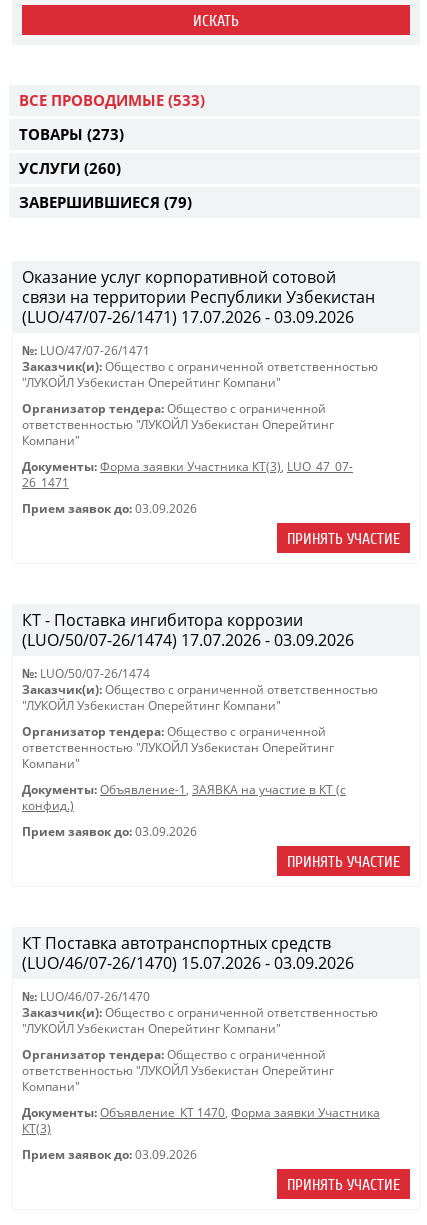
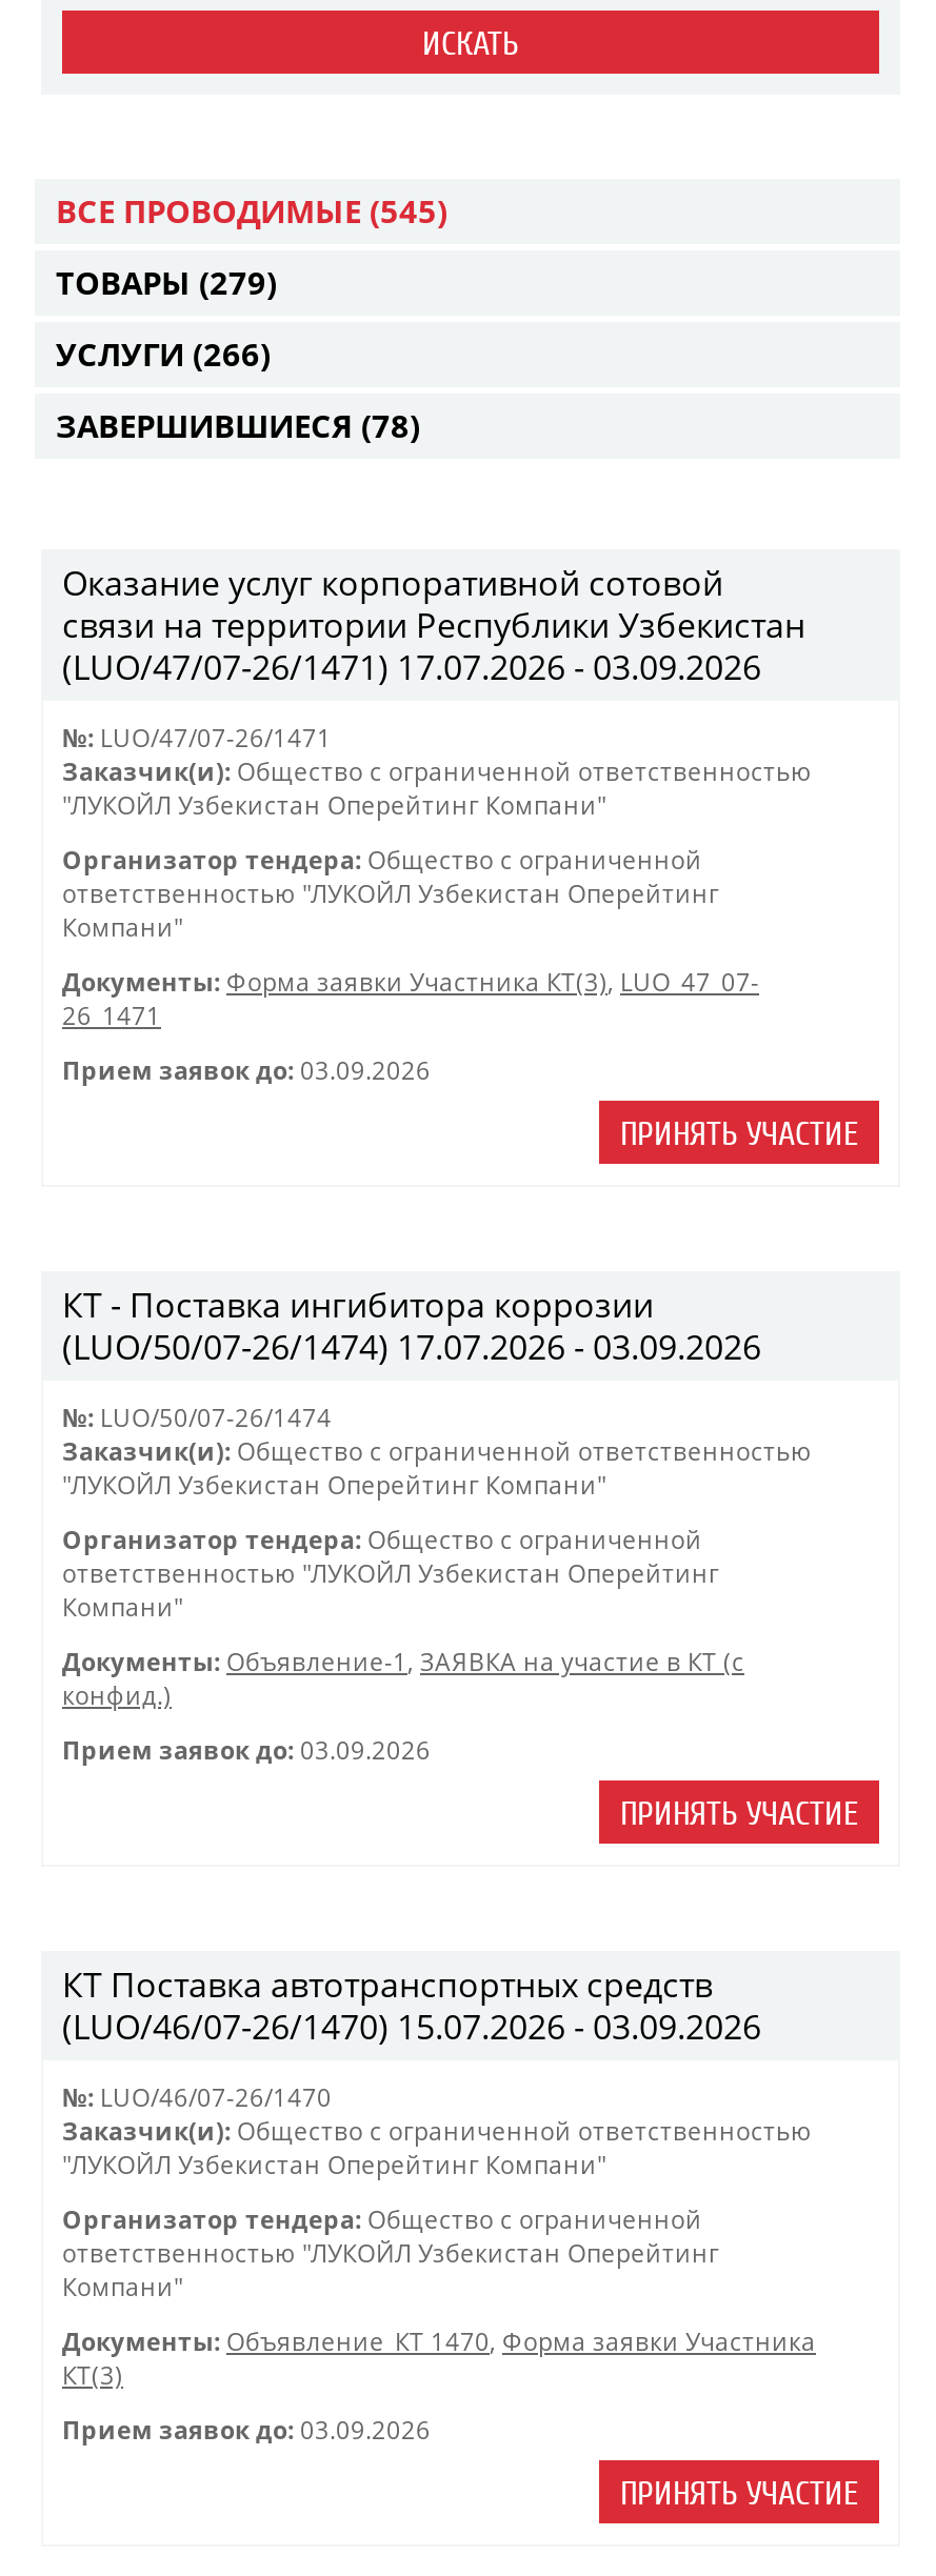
- ВСЕ ПРОВОДИМЫЕ (533)
+ ВСЕ ПРОВОДИМЫЕ (545)

- ТОВАРЫ (273)
+ ТОВАРЫ (279)

- УСЛУГИ (260)
+ УСЛУГИ (266)

- ЗАВЕРШИВШИЕСЯ (79)
+ ЗАВЕРШИВШИЕСЯ (78)
